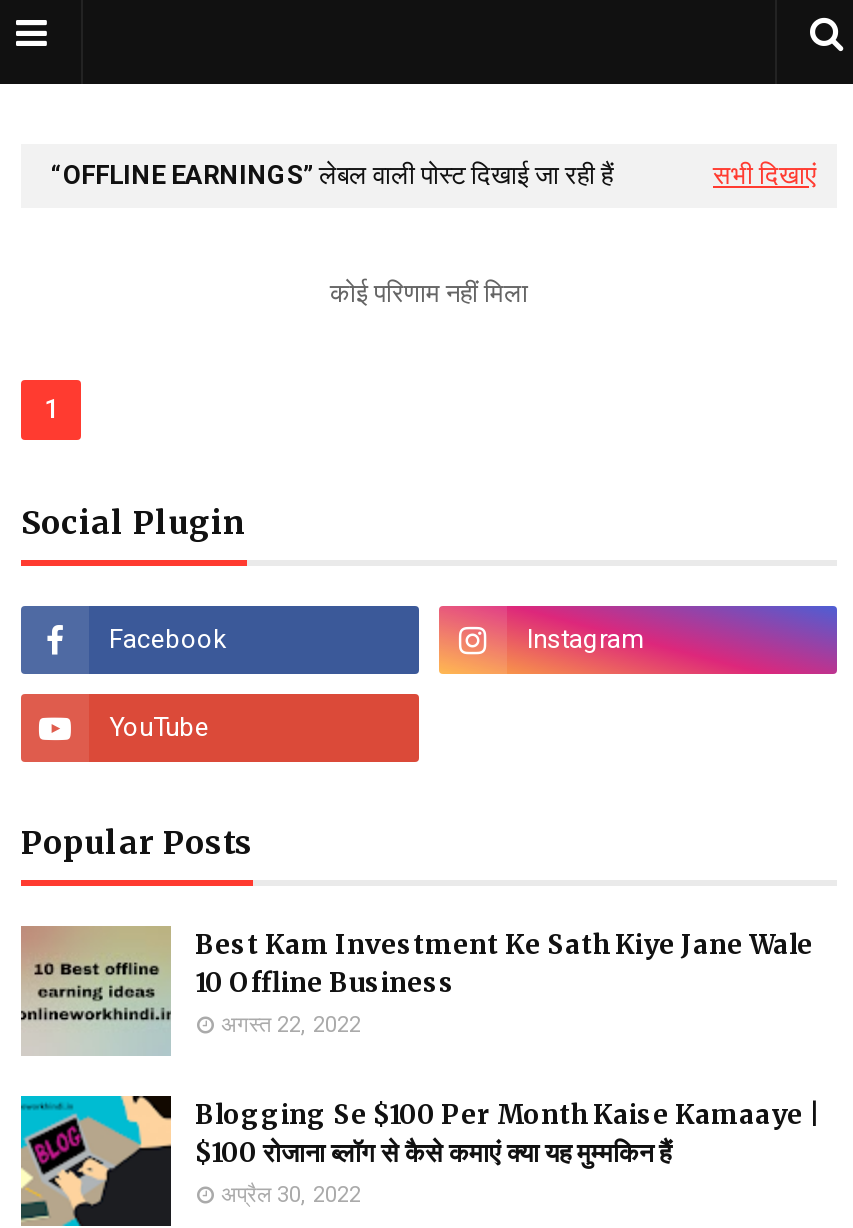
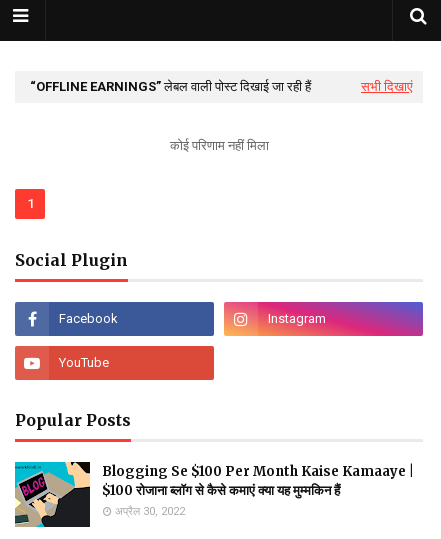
- [image]
- Best Kam Investment Ke Sath Kiye Jane Wale
- 10 Offline Business
- अगस्त 22, 2022
